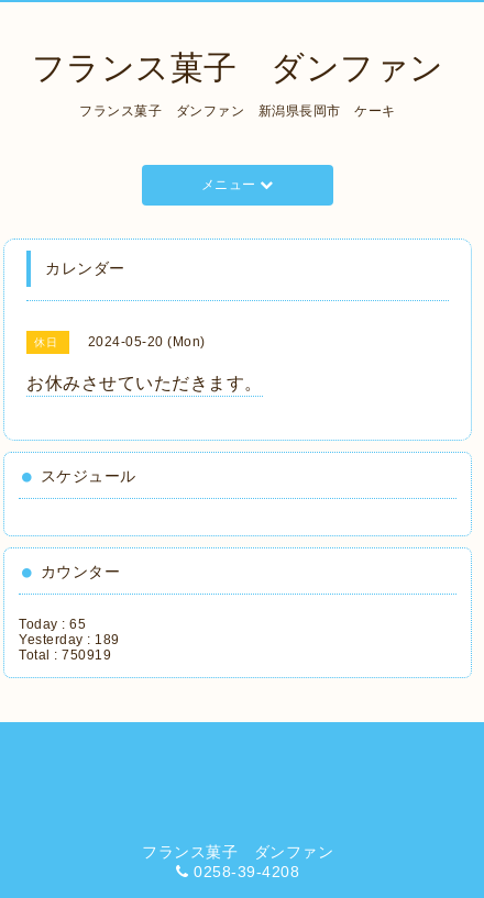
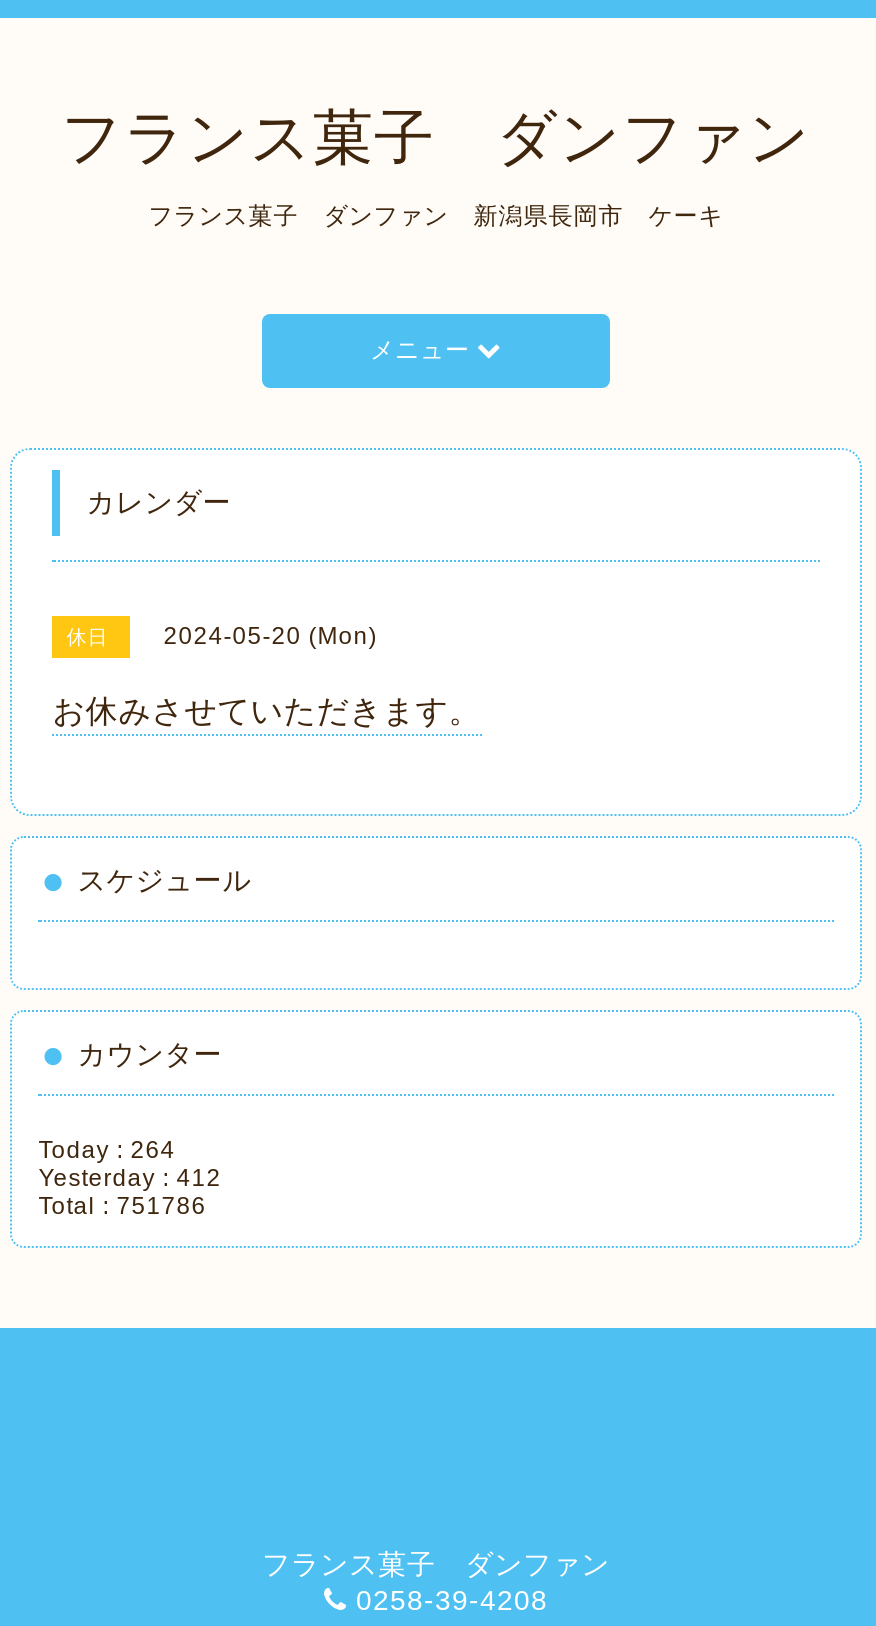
- Today : 65
+ Today : 264

- Yesterday : 189
+ Yesterday : 412

- Total : 750919
+ Total : 751786
